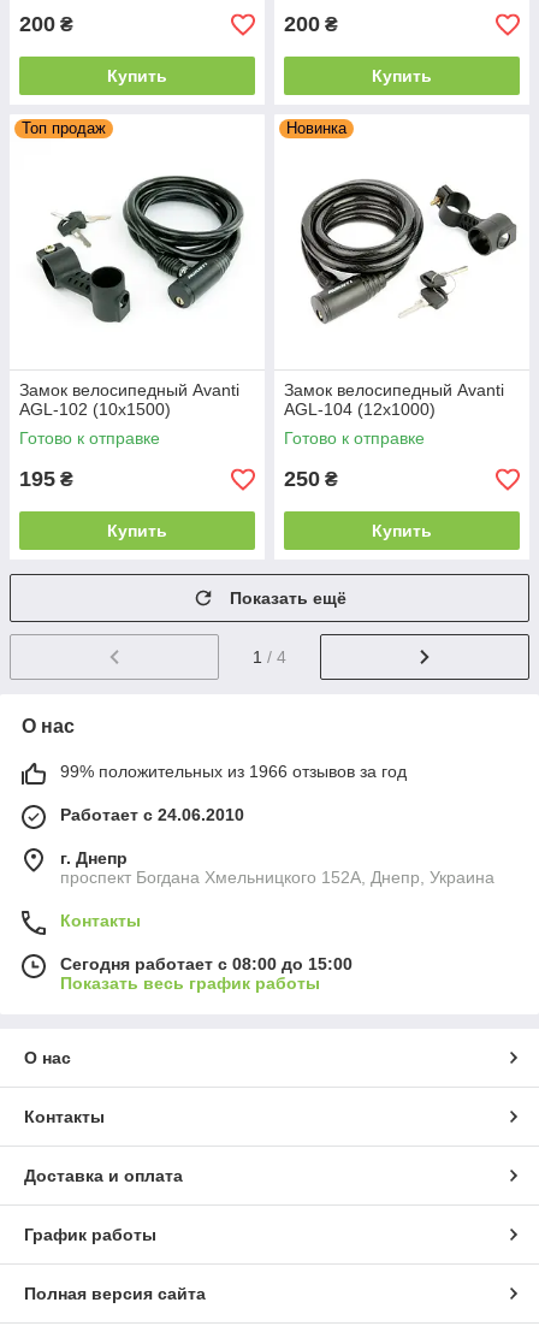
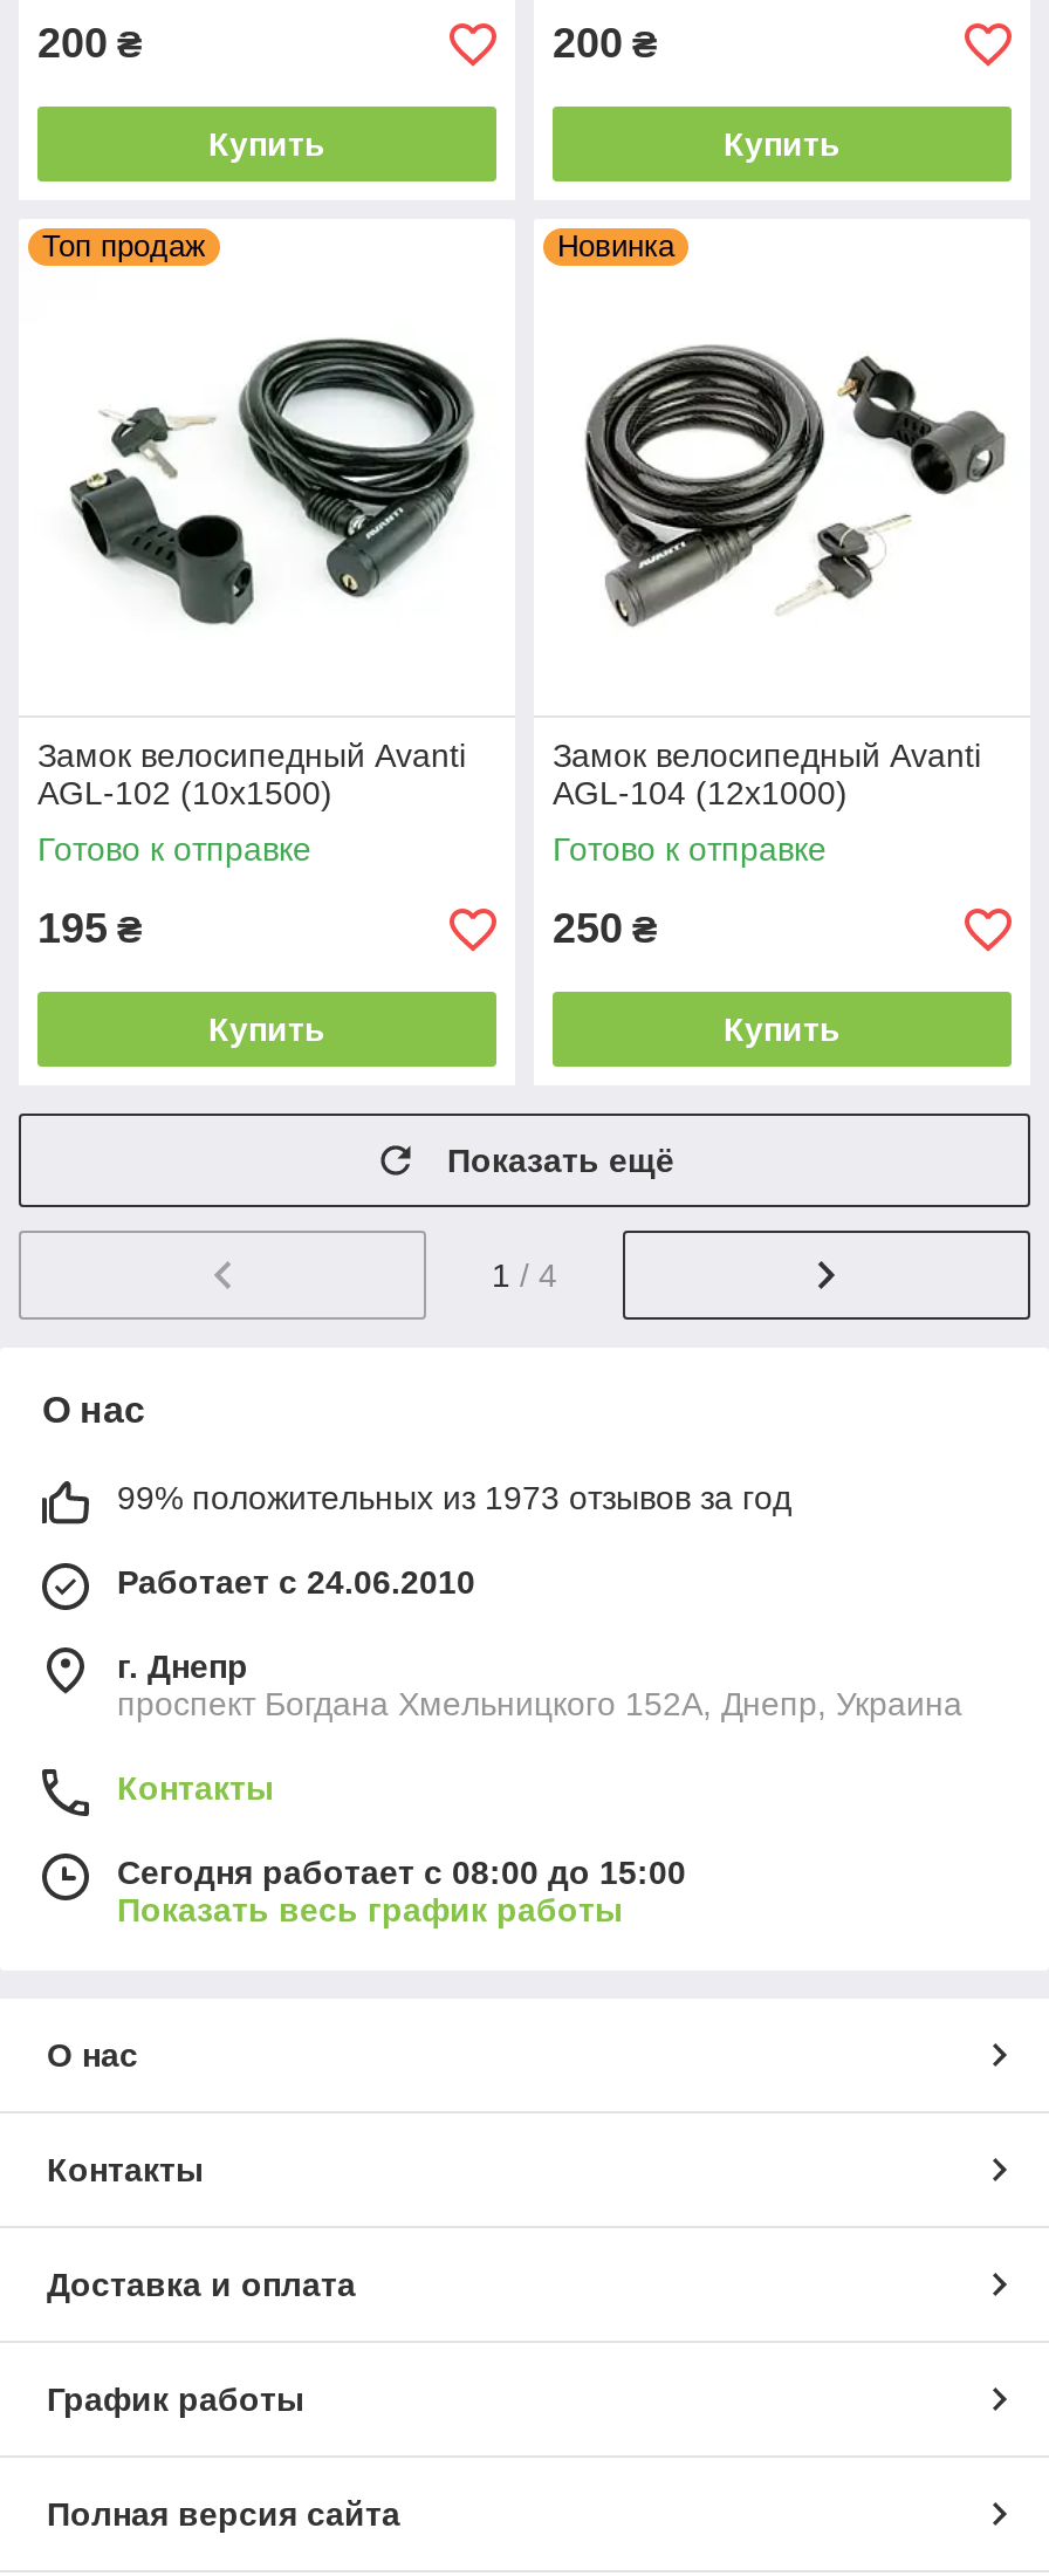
- 99% положительных из 1966 отзывов за год
+ 99% положительных из 1973 отзывов за год
